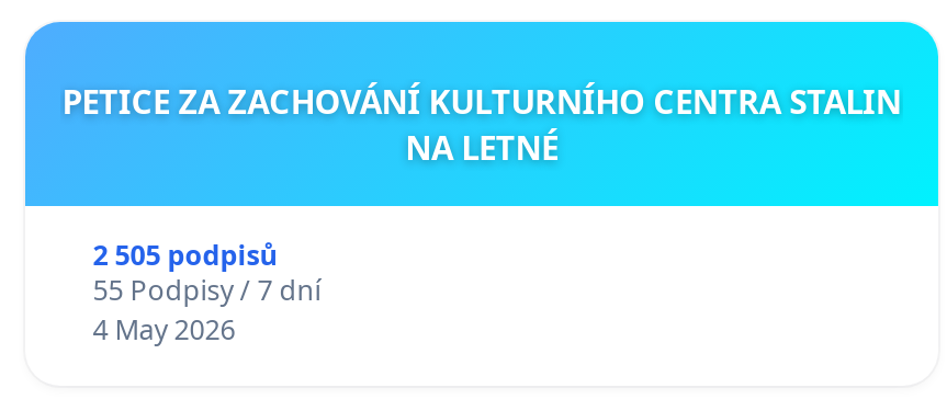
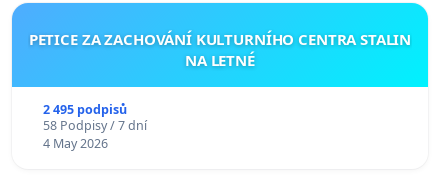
- 2 505 podpisů
+ 2 495 podpisů

- 55 Podpisy / 7 dní
+ 58 Podpisy / 7 dní
